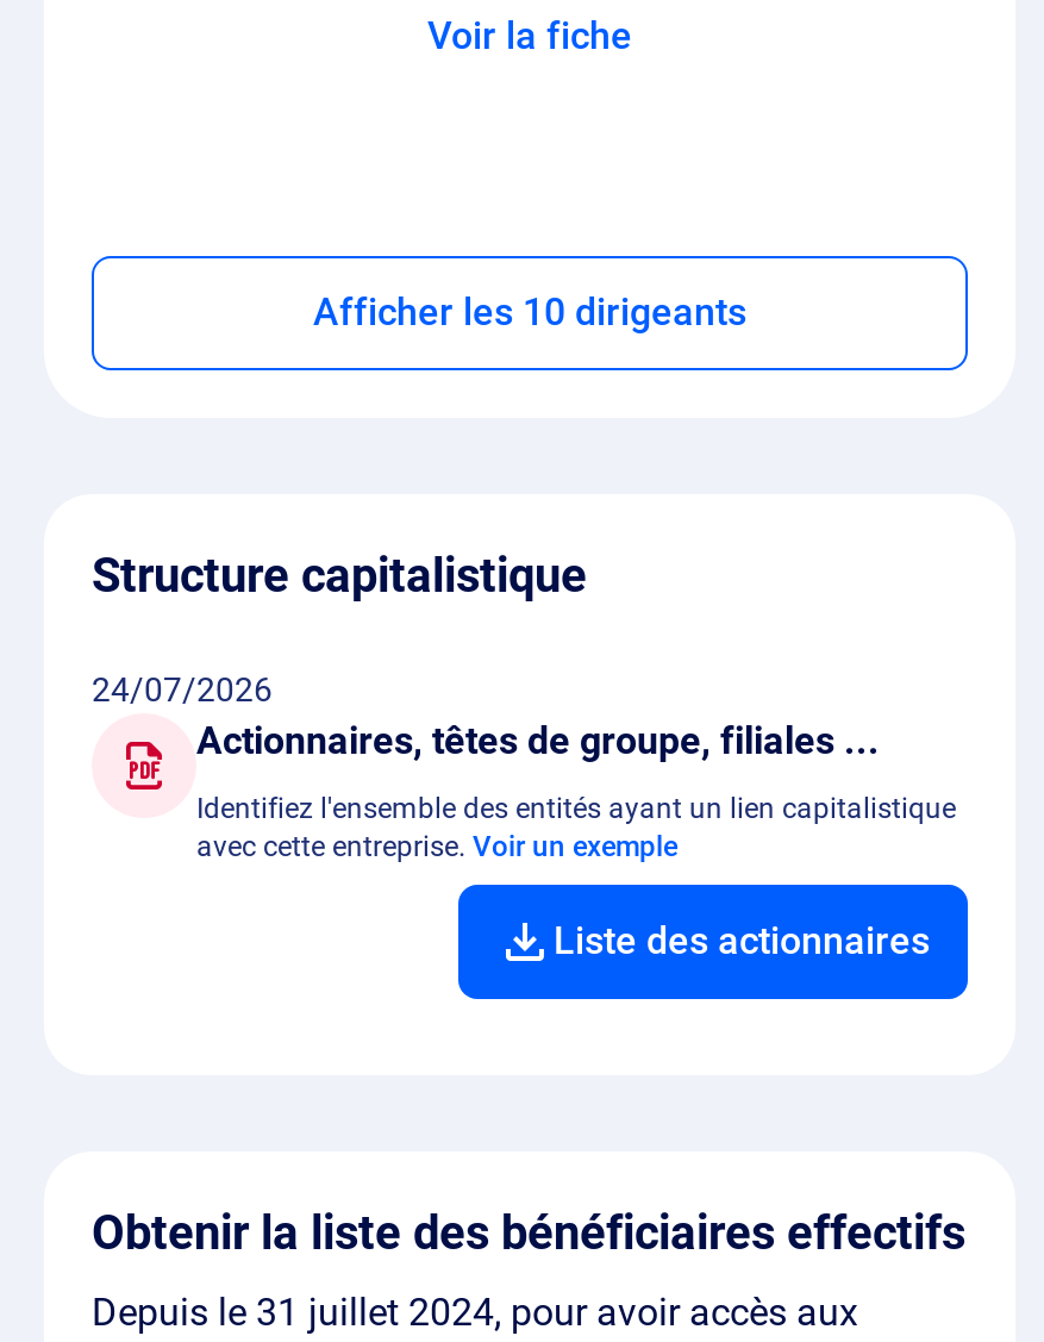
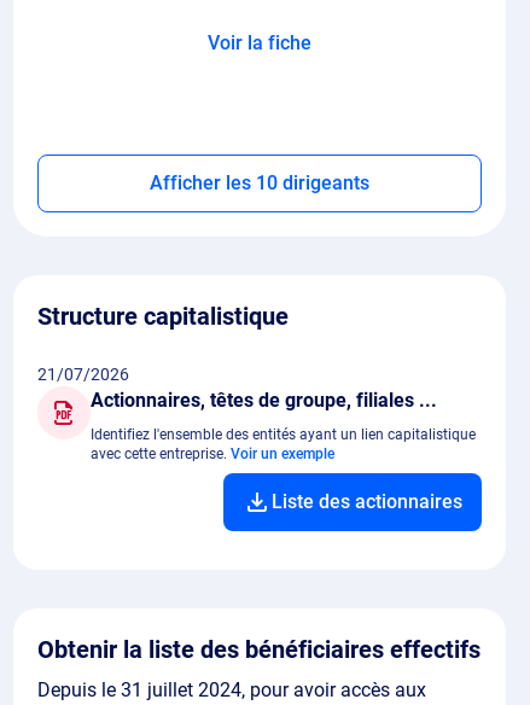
- 24/07/2026
+ 21/07/2026
